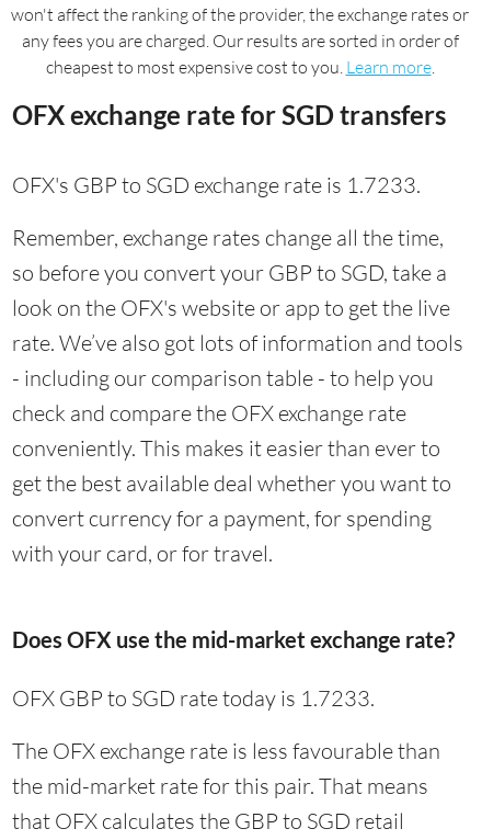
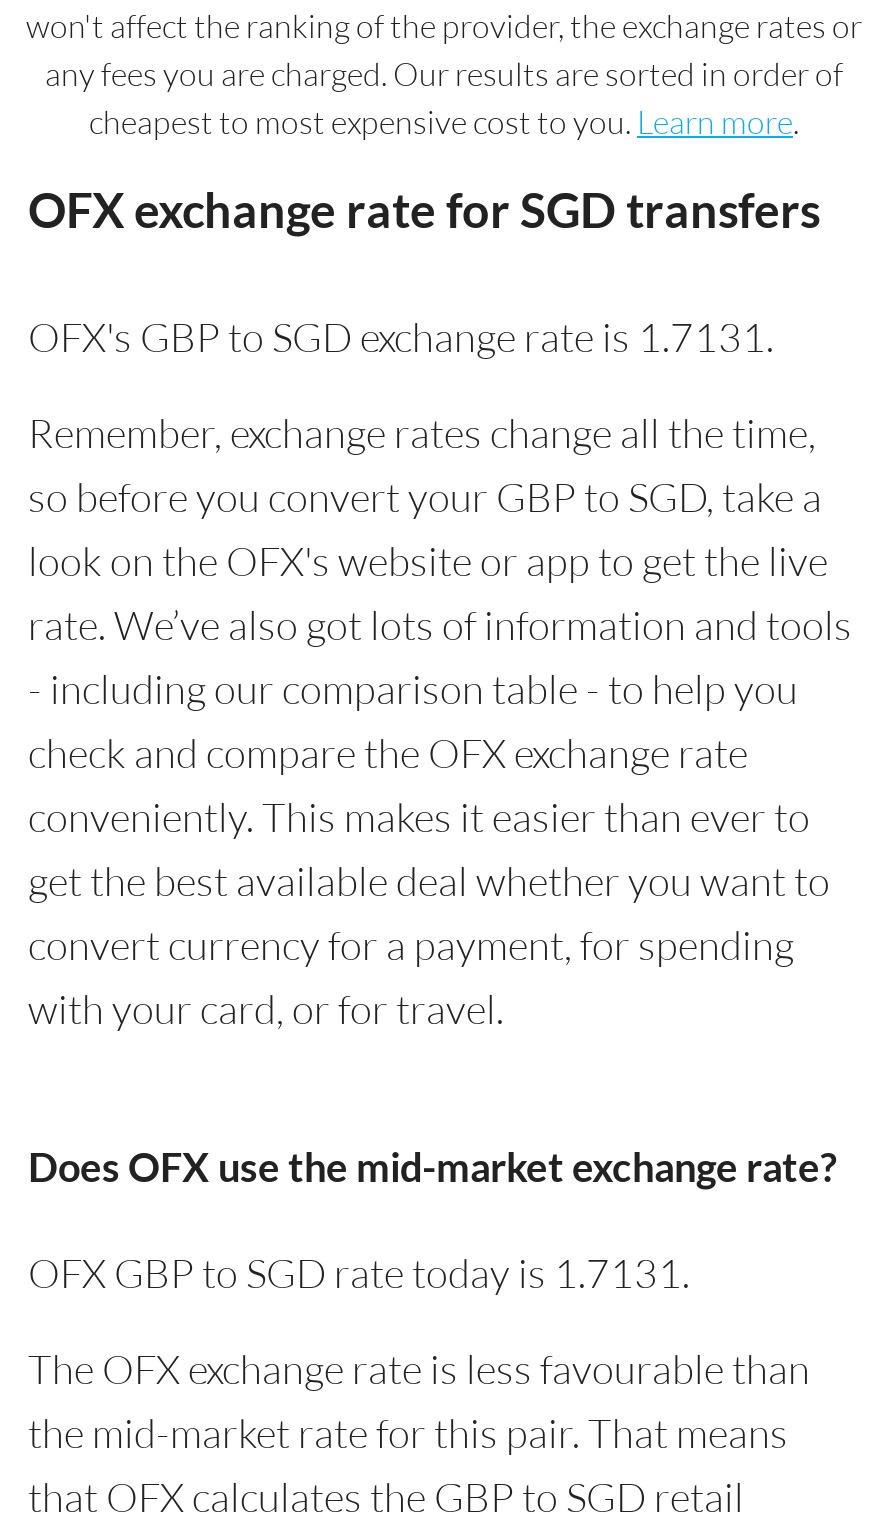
- OFX's GBP to SGD exchange rate is 1.7233.
+ OFX's GBP to SGD exchange rate is 1.7131.

- OFX GBP to SGD rate today is 1.7233.
+ OFX GBP to SGD rate today is 1.7131.
